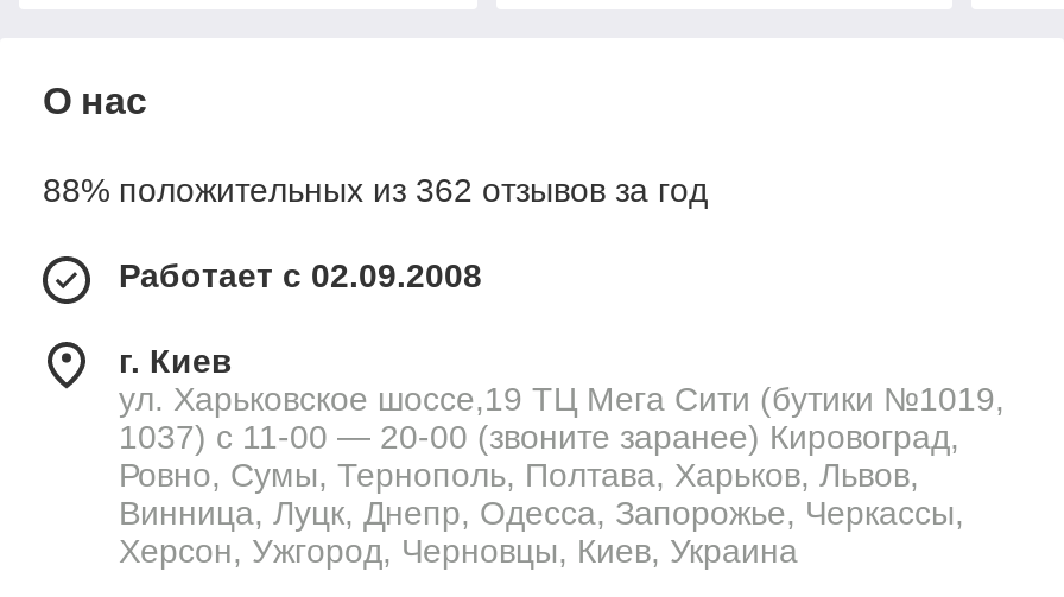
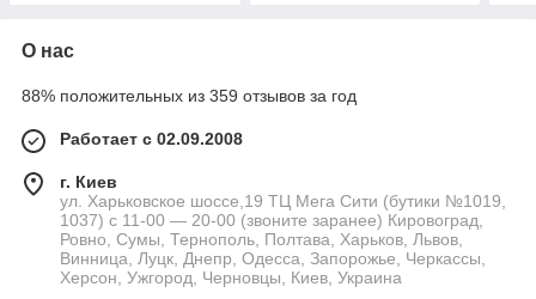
- 88% положительных из 362 отзывов за год
+ 88% положительных из 359 отзывов за год
